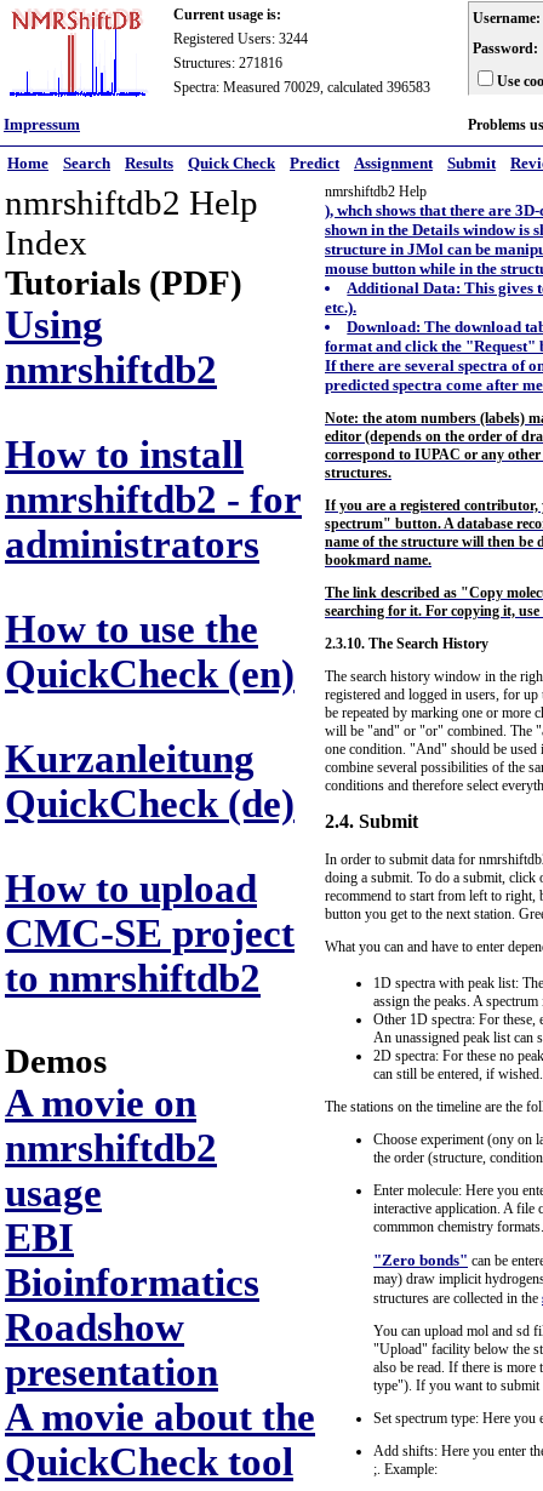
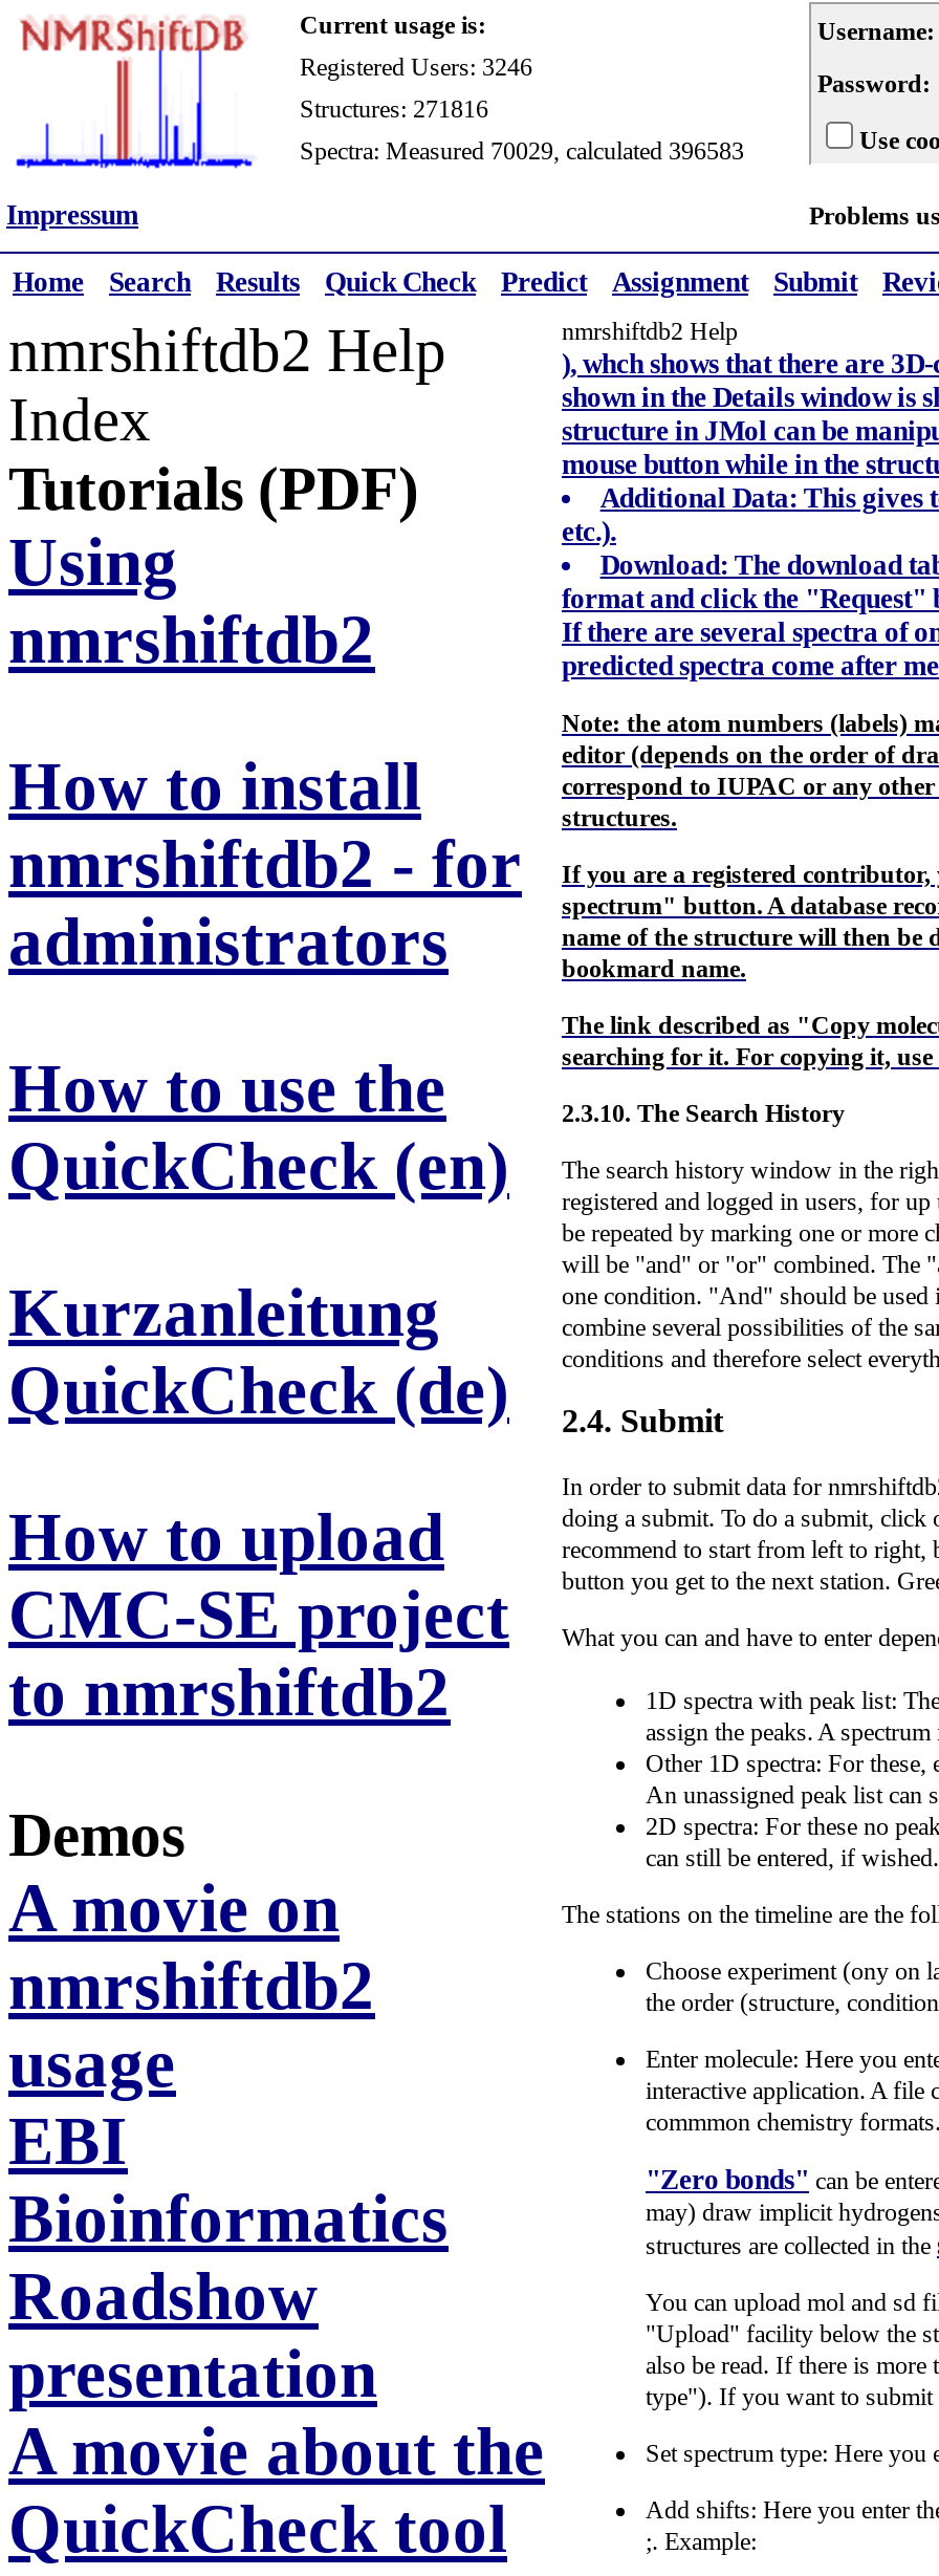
- Registered Users: 3244
+ Registered Users: 3246
